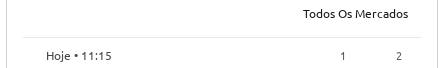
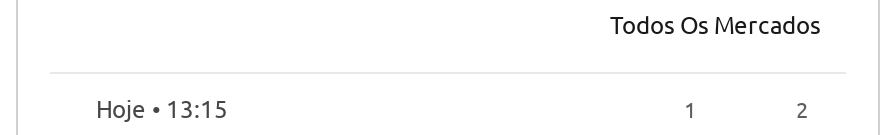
- Hoje • 11:15
+ Hoje • 13:15
